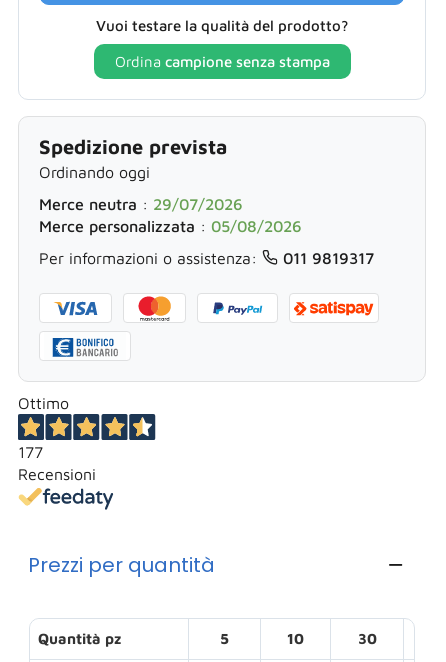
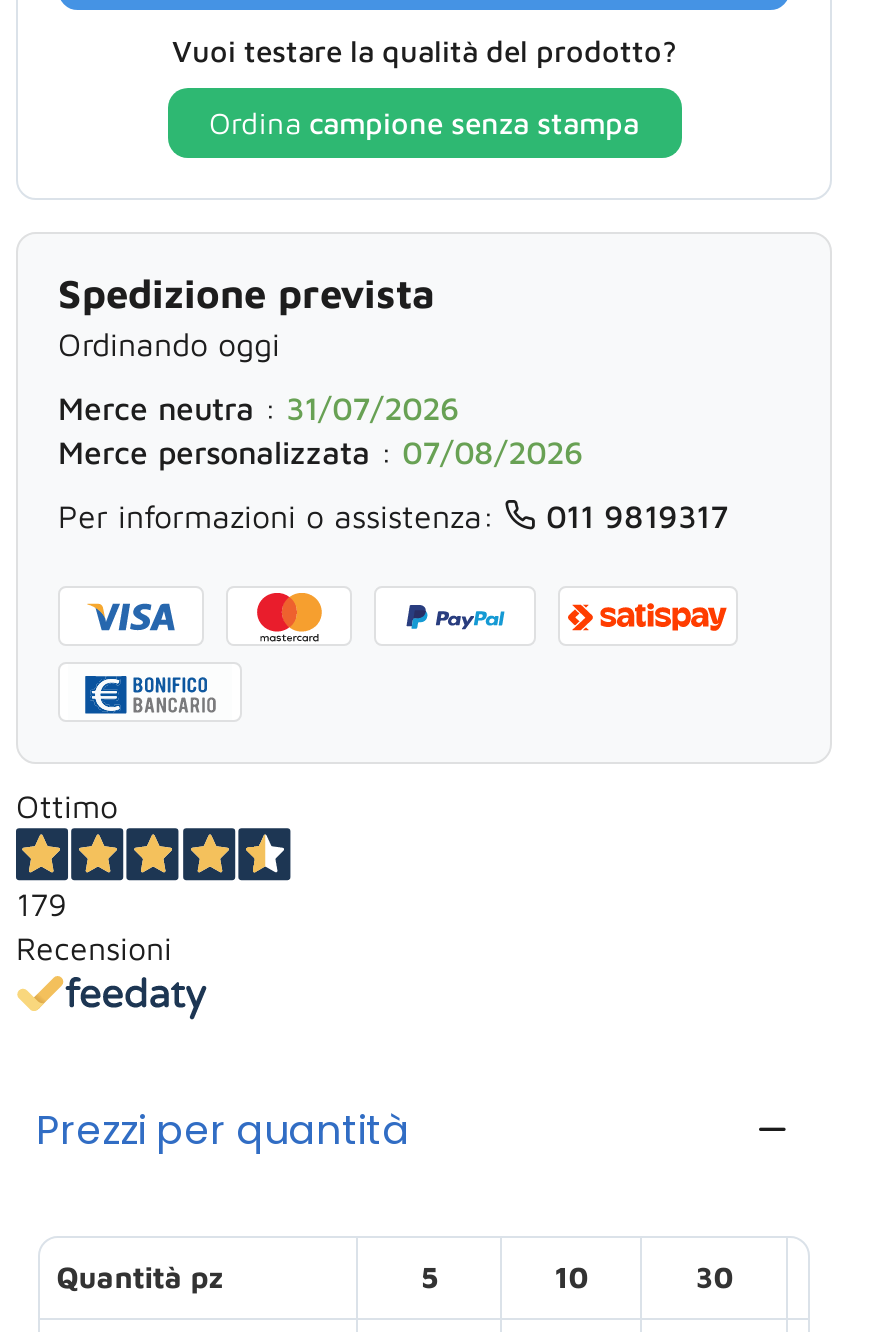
- Merce neutra: 29/07/2026
+ Merce neutra: 31/07/2026

- Merce personalizzata: 05/08/2026
+ Merce personalizzata: 07/08/2026

- 177
+ 179
